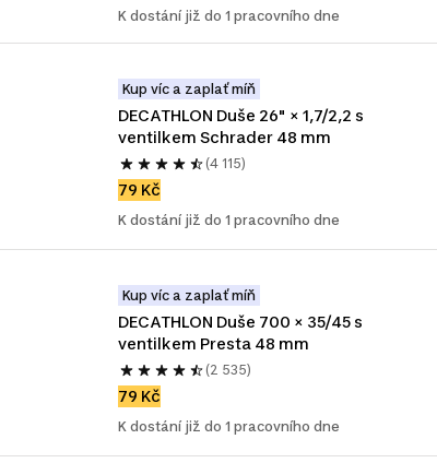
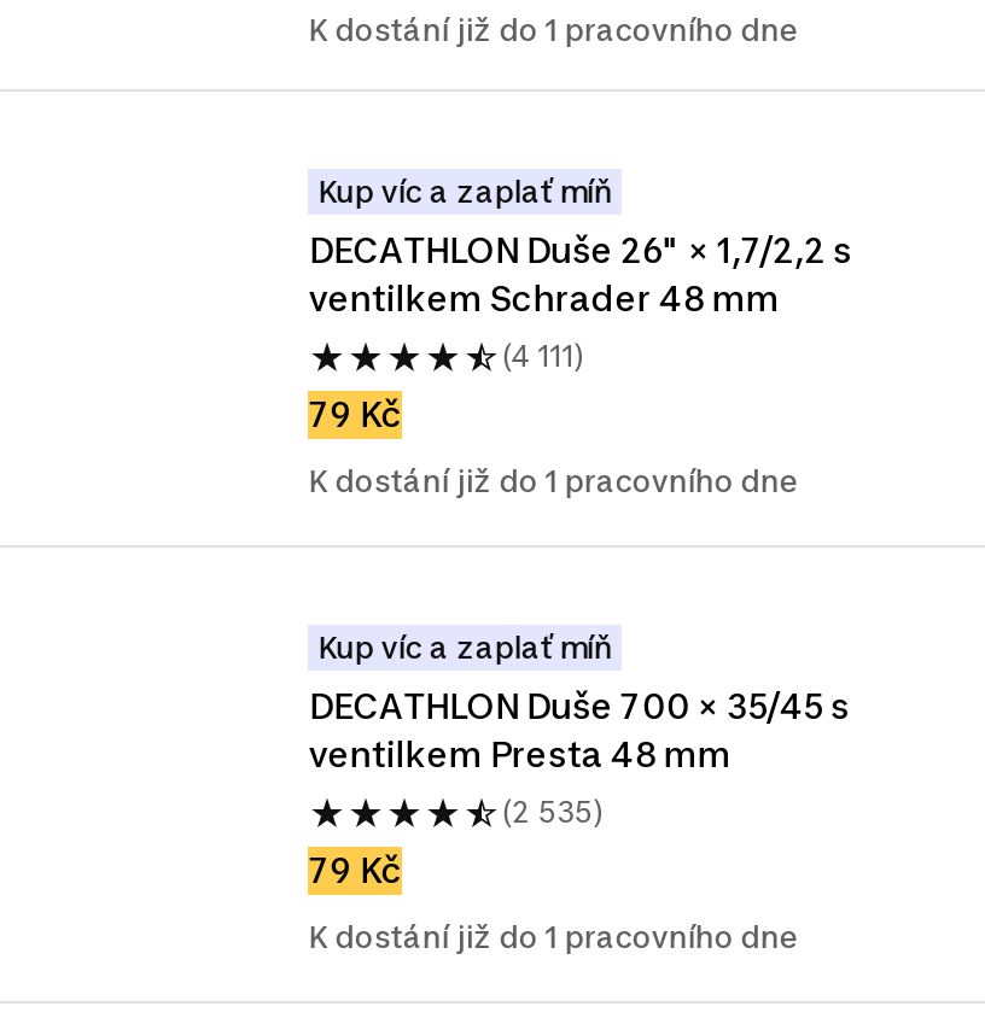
- (4 115)
+ (4 111)
